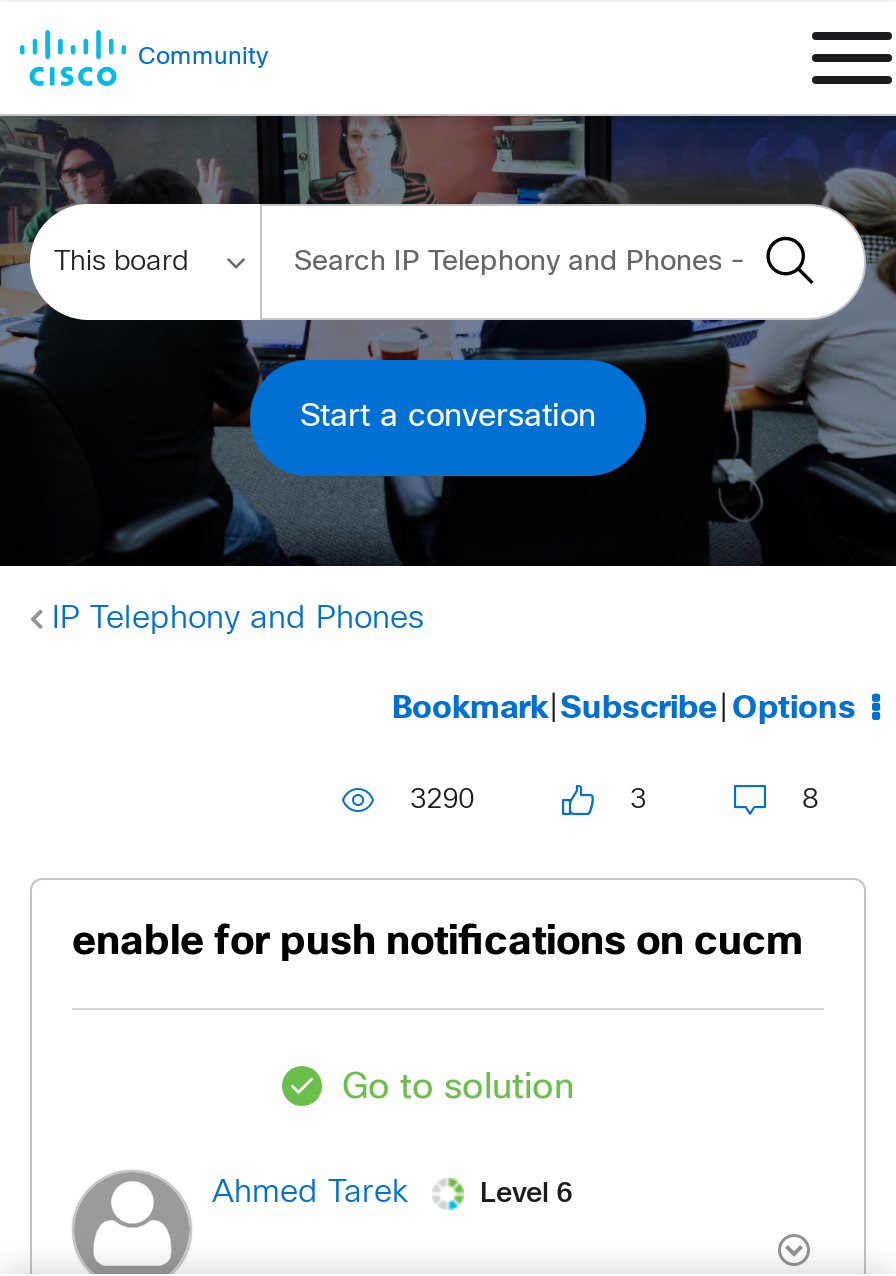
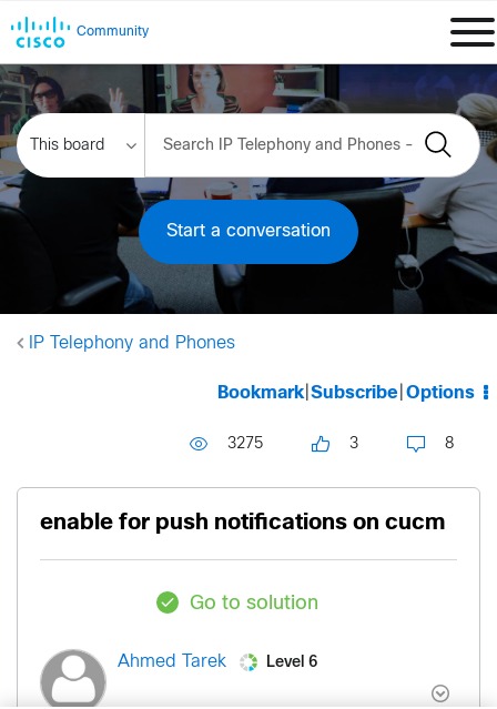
- 3290
+ 3275
